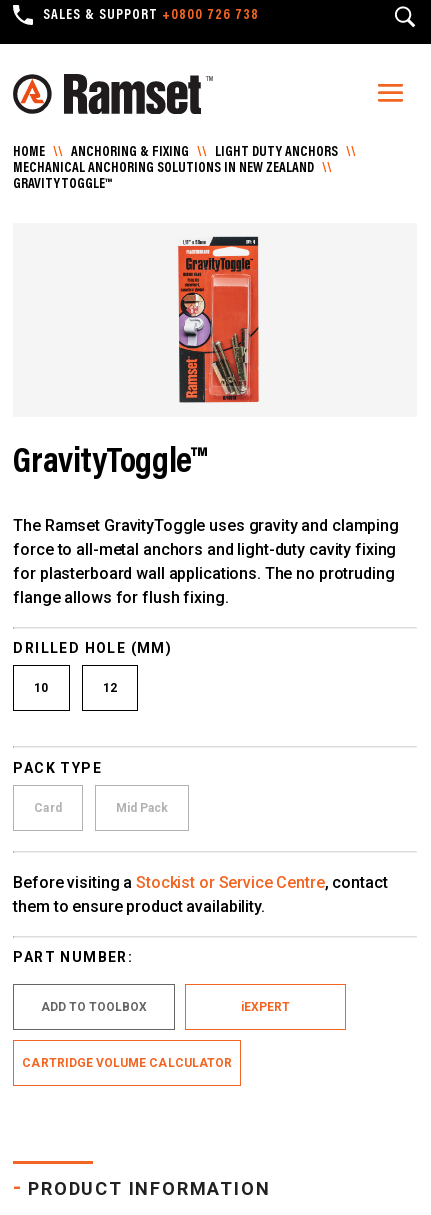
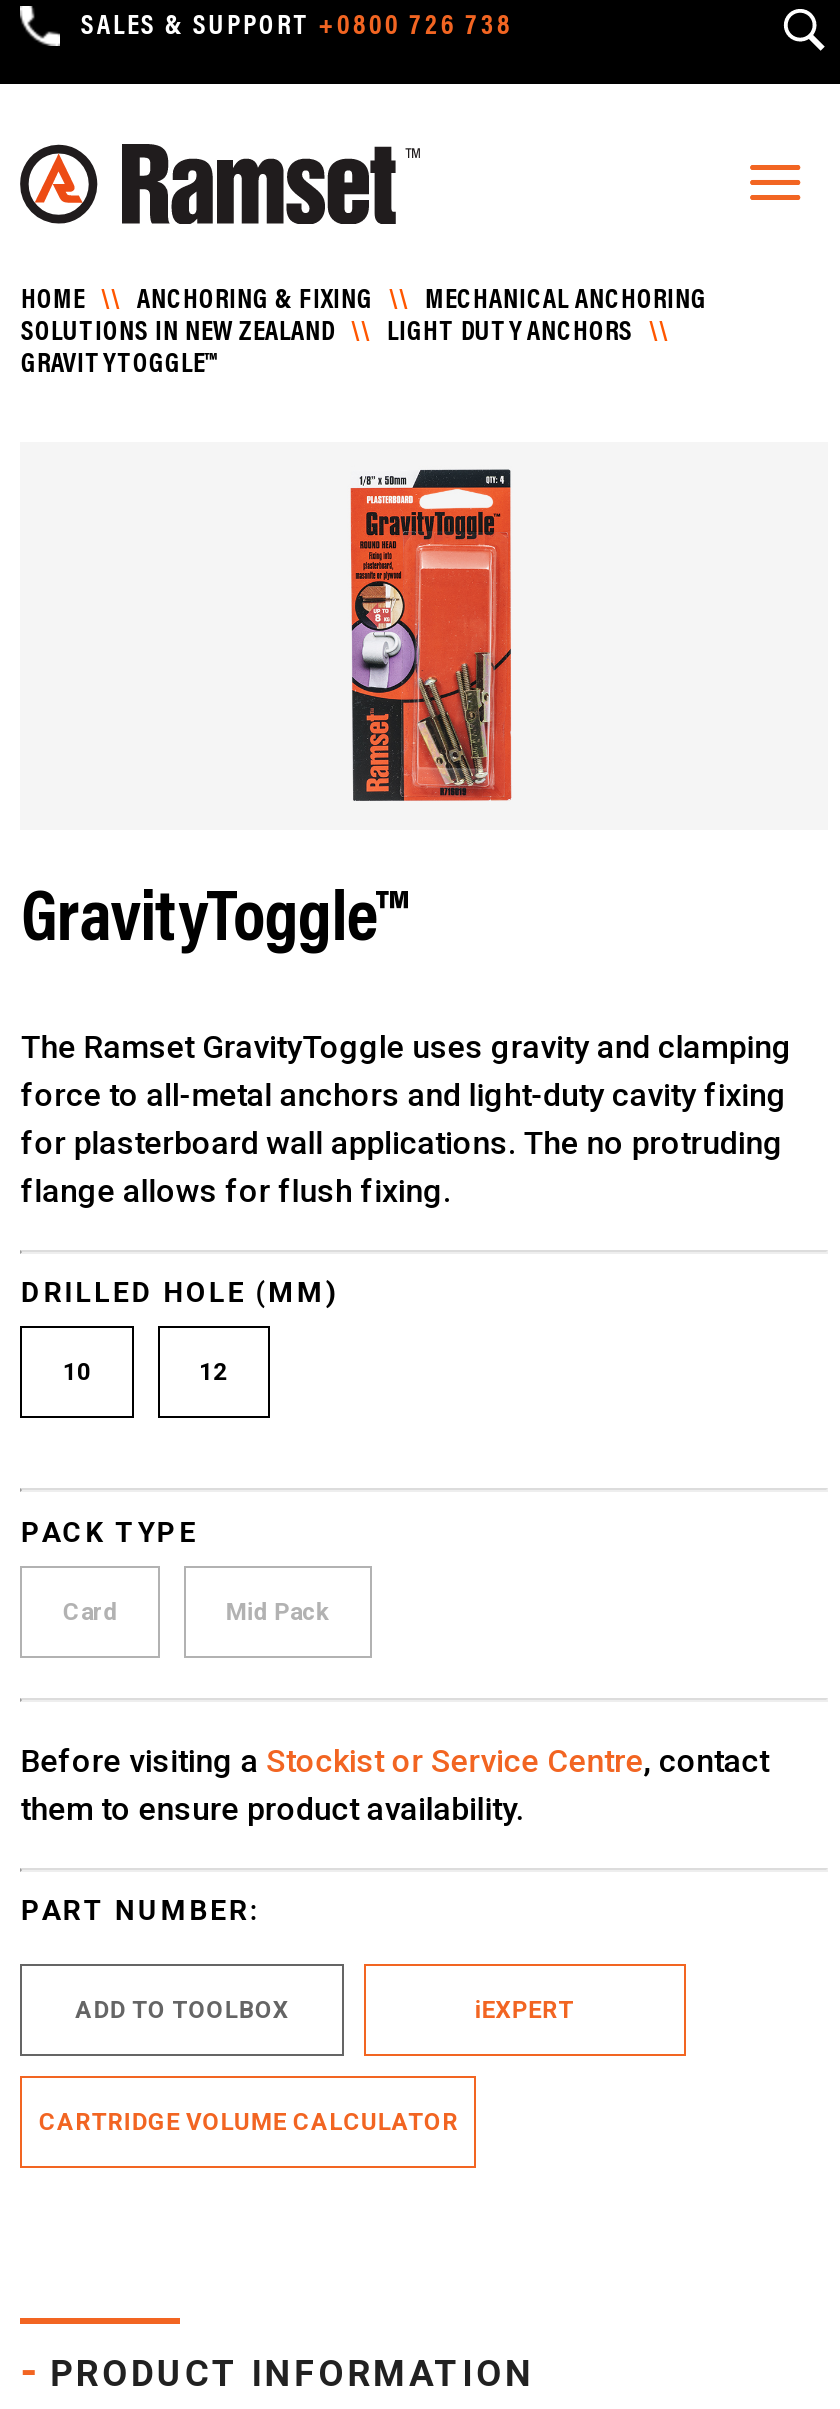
- HOME \\ ANCHORING & FIXING \\ LIGHT DUTY ANCHORS \\
- MECHANICAL ANCHORING SOLUTIONS IN NEW ZEALAND \\
+ HOME \\ ANCHORING & FIXING \\ MECHANICAL ANCHORING
+ SOLUTIONS IN NEW ZEALAND \\ LIGHT DUTY ANCHORS \\
